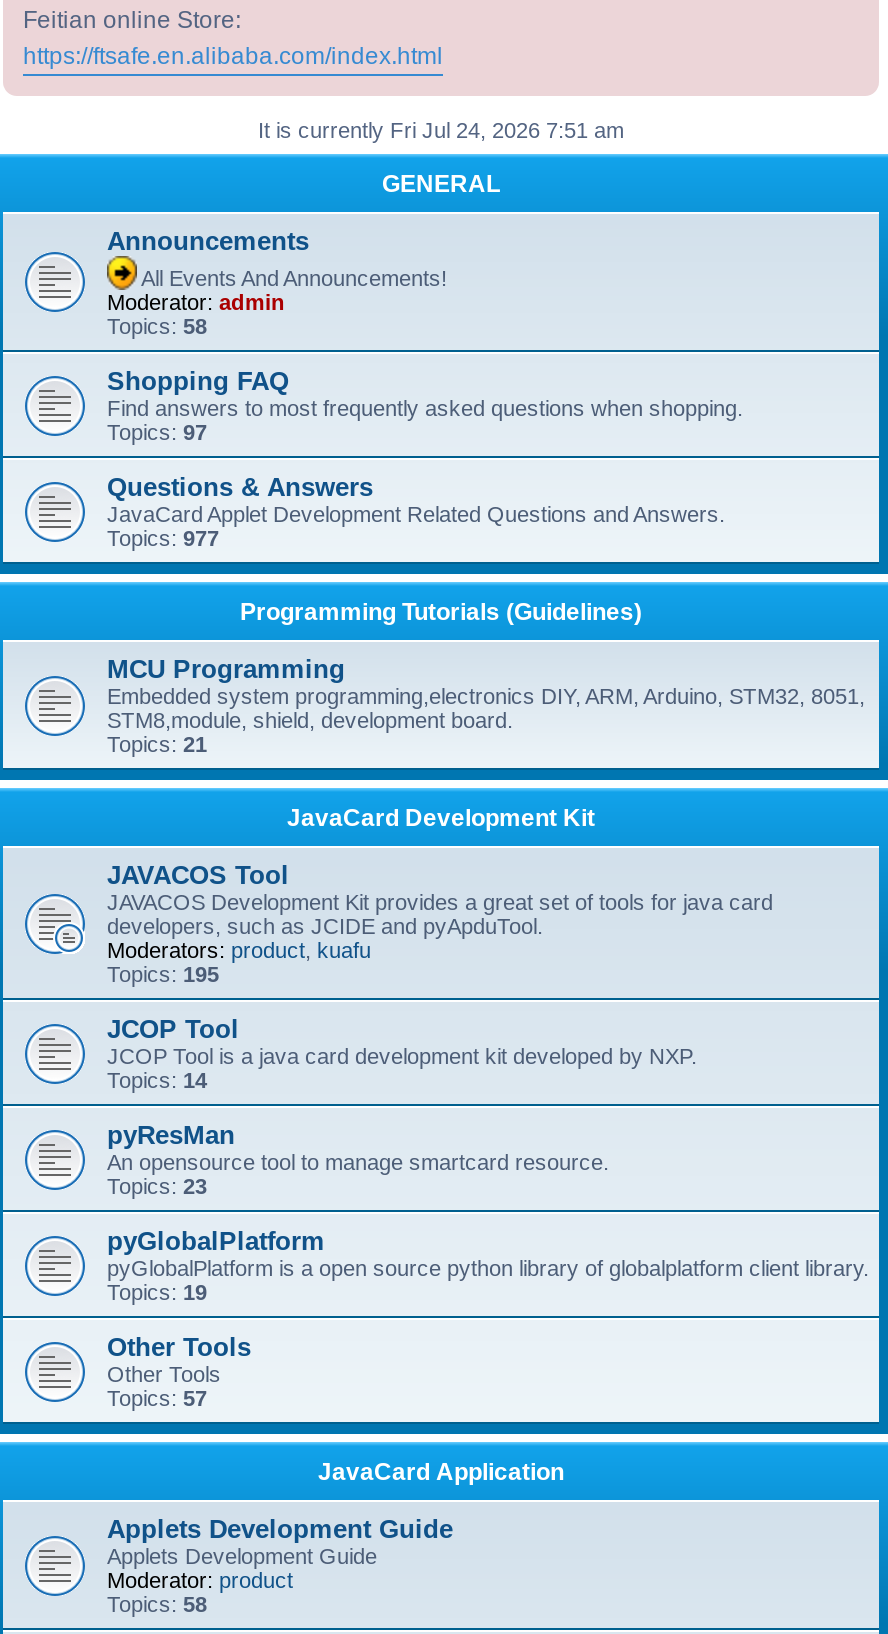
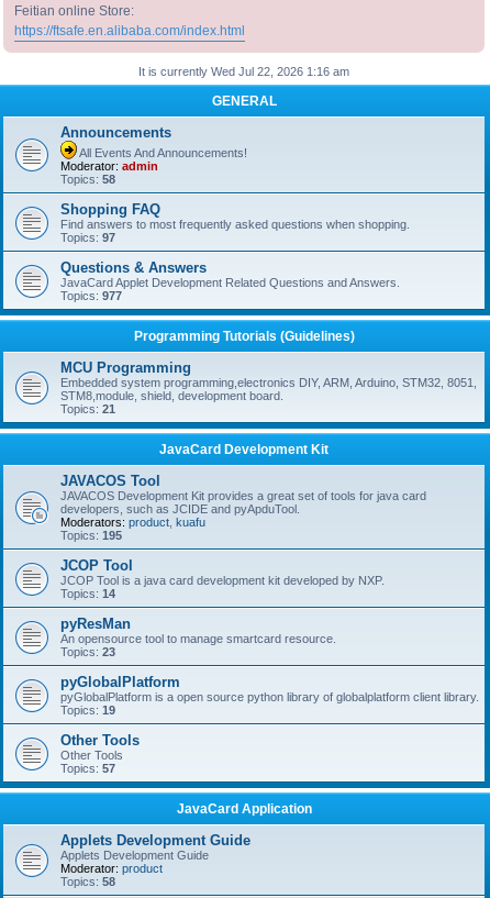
- It is currently Fri Jul 24, 2026 7:51 am
+ It is currently Wed Jul 22, 2026 1:16 am
